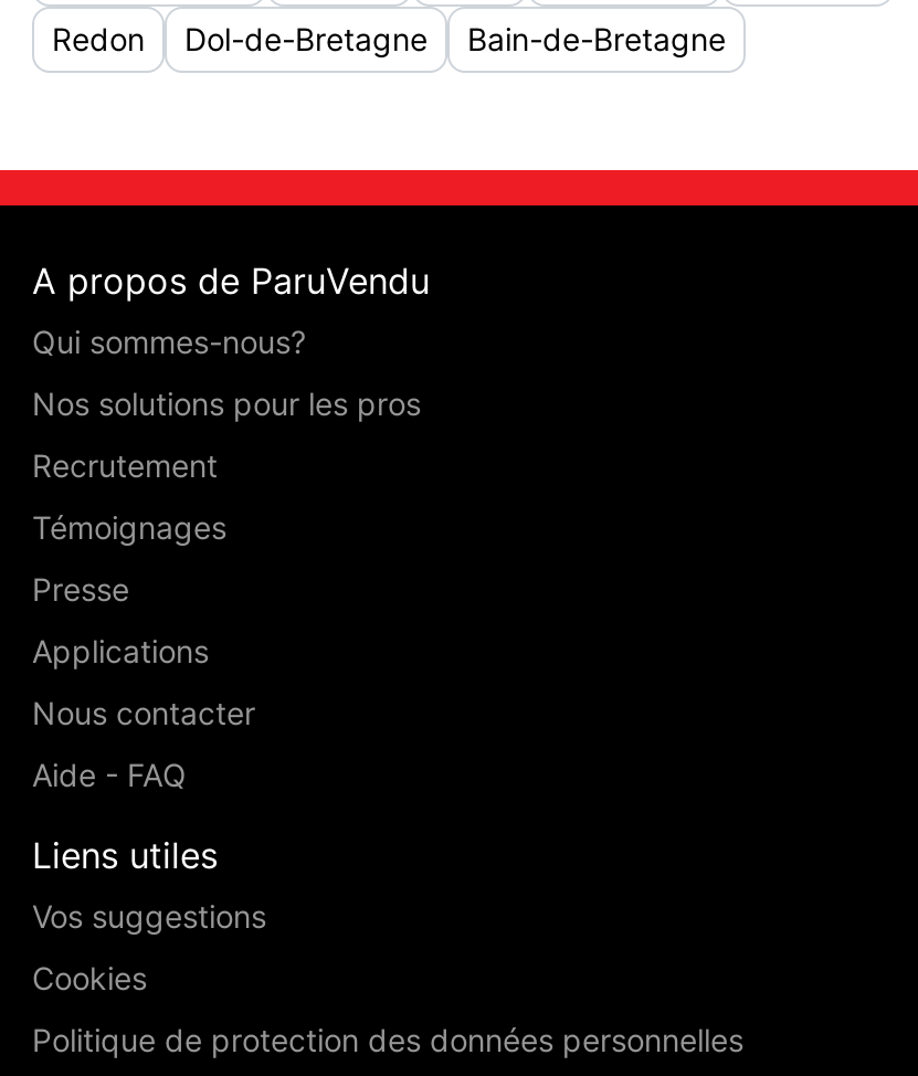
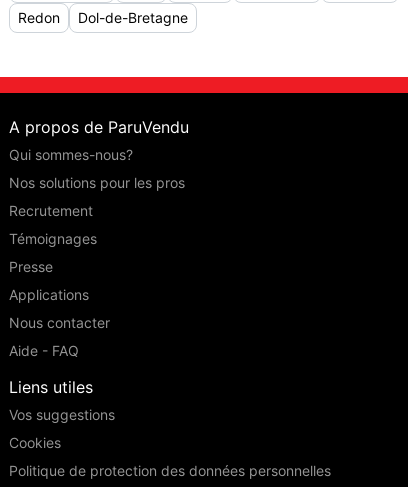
- Bain-de-Bretagne
